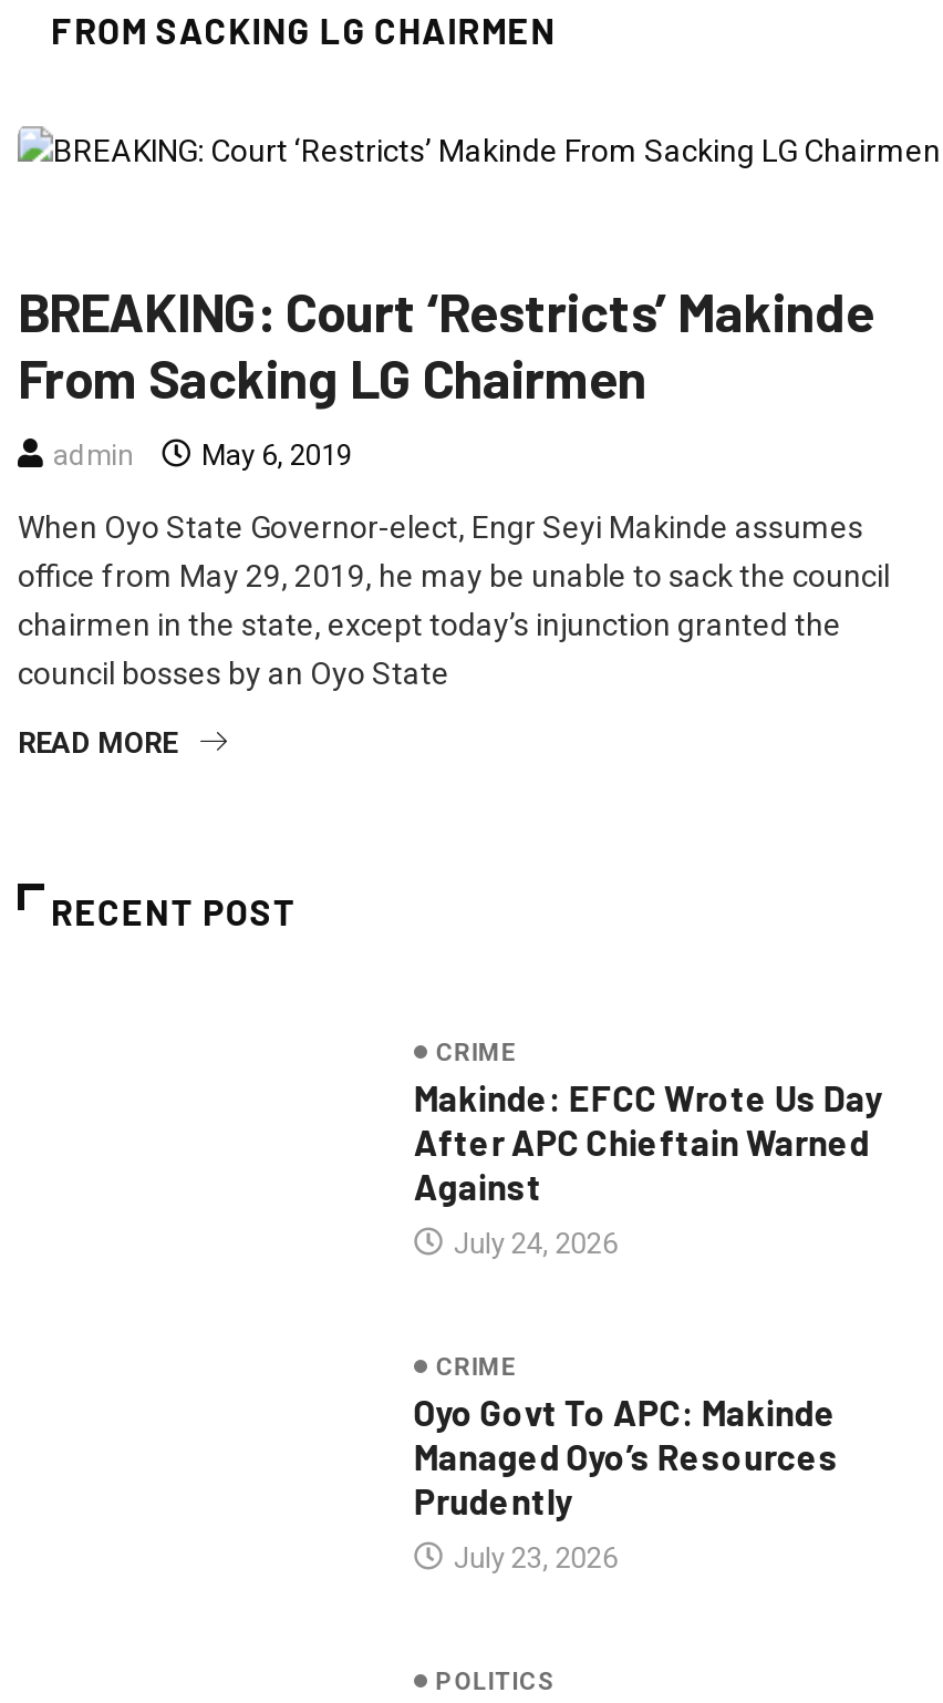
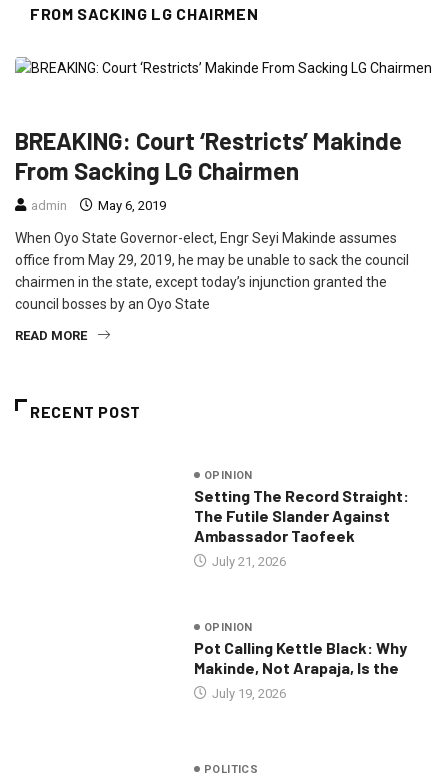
- CRIME
- Makinde: EFCC Wrote Us Day
- After APC Chieftain Warned
- Against
+ OPINION
+ Setting The Record Straight:
+ The Futile Slander Against
+ Ambassador Taofeek

- July 24, 2026
+ July 21, 2026

- CRIME
- Oyo Govt To APC: Makinde
- Managed Oyo’s Resources
- Prudently
+ OPINION
+ Pot Calling Kettle Black: Why
+ Makinde, Not Arapaja, Is the

- July 23, 2026
+ July 19, 2026
